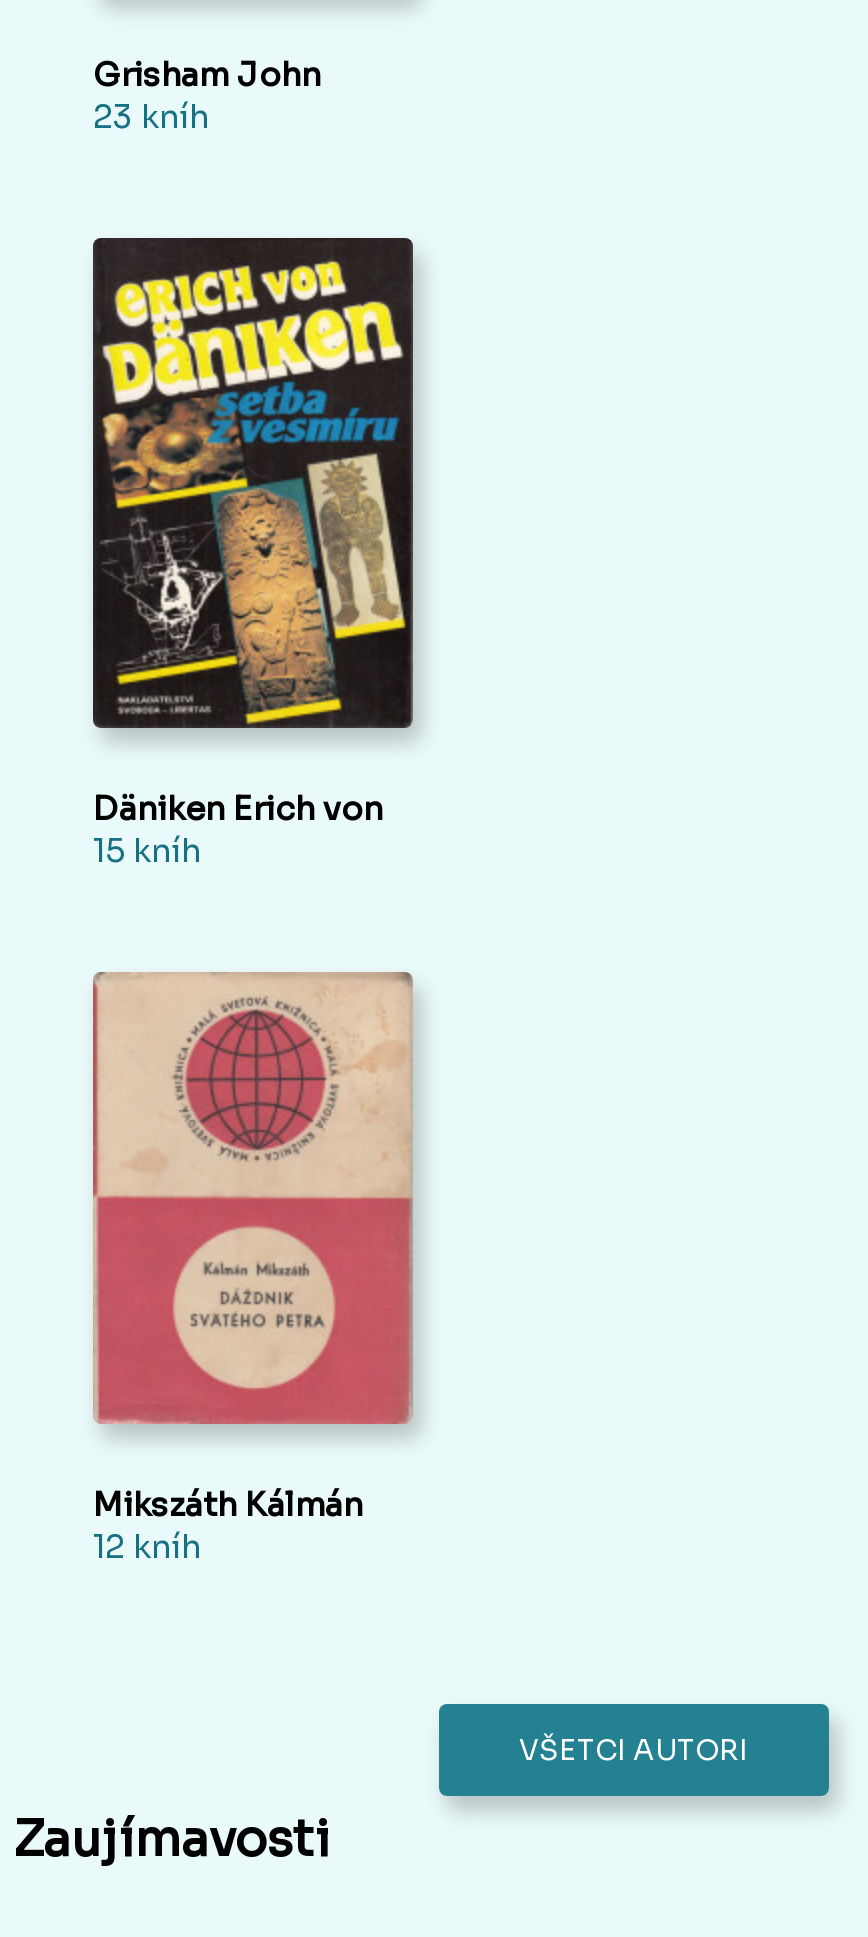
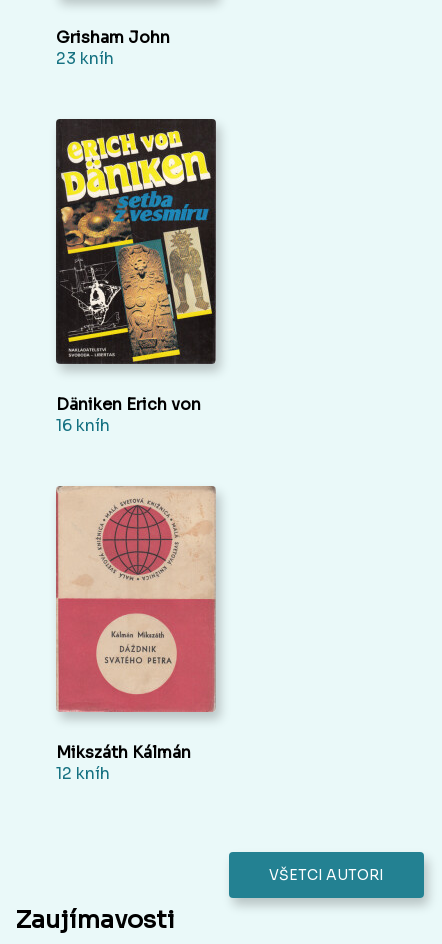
- 15 kníh
+ 16 kníh
